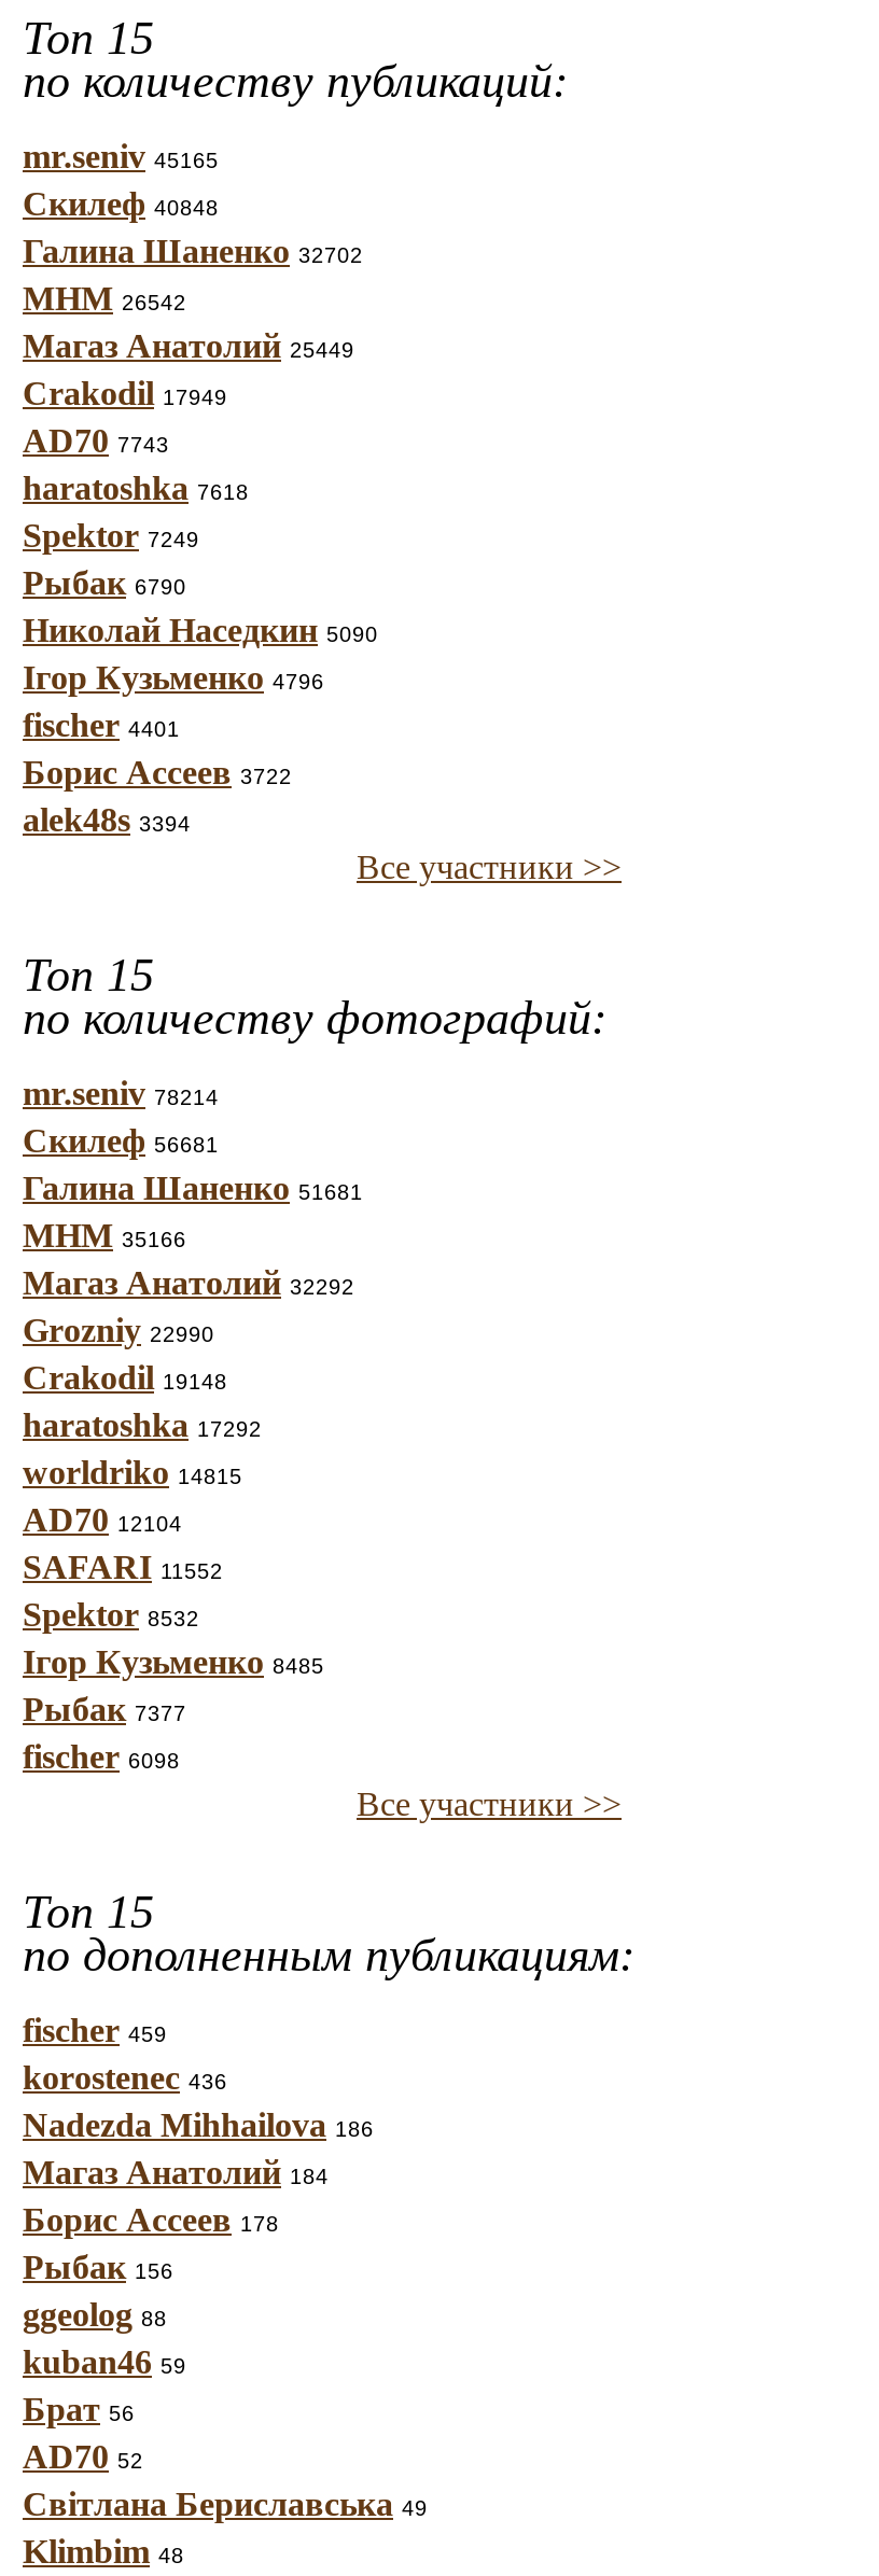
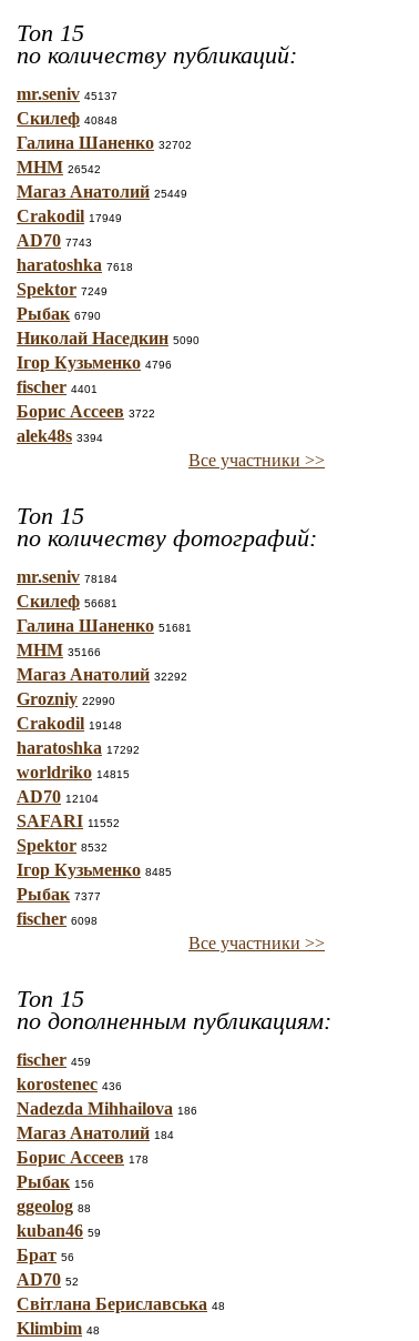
- mr.seniv 45165
+ mr.seniv 45137

- mr.seniv 78214
+ mr.seniv 78184

- Світлана Бериславська 49
+ Світлана Бериславська 48
